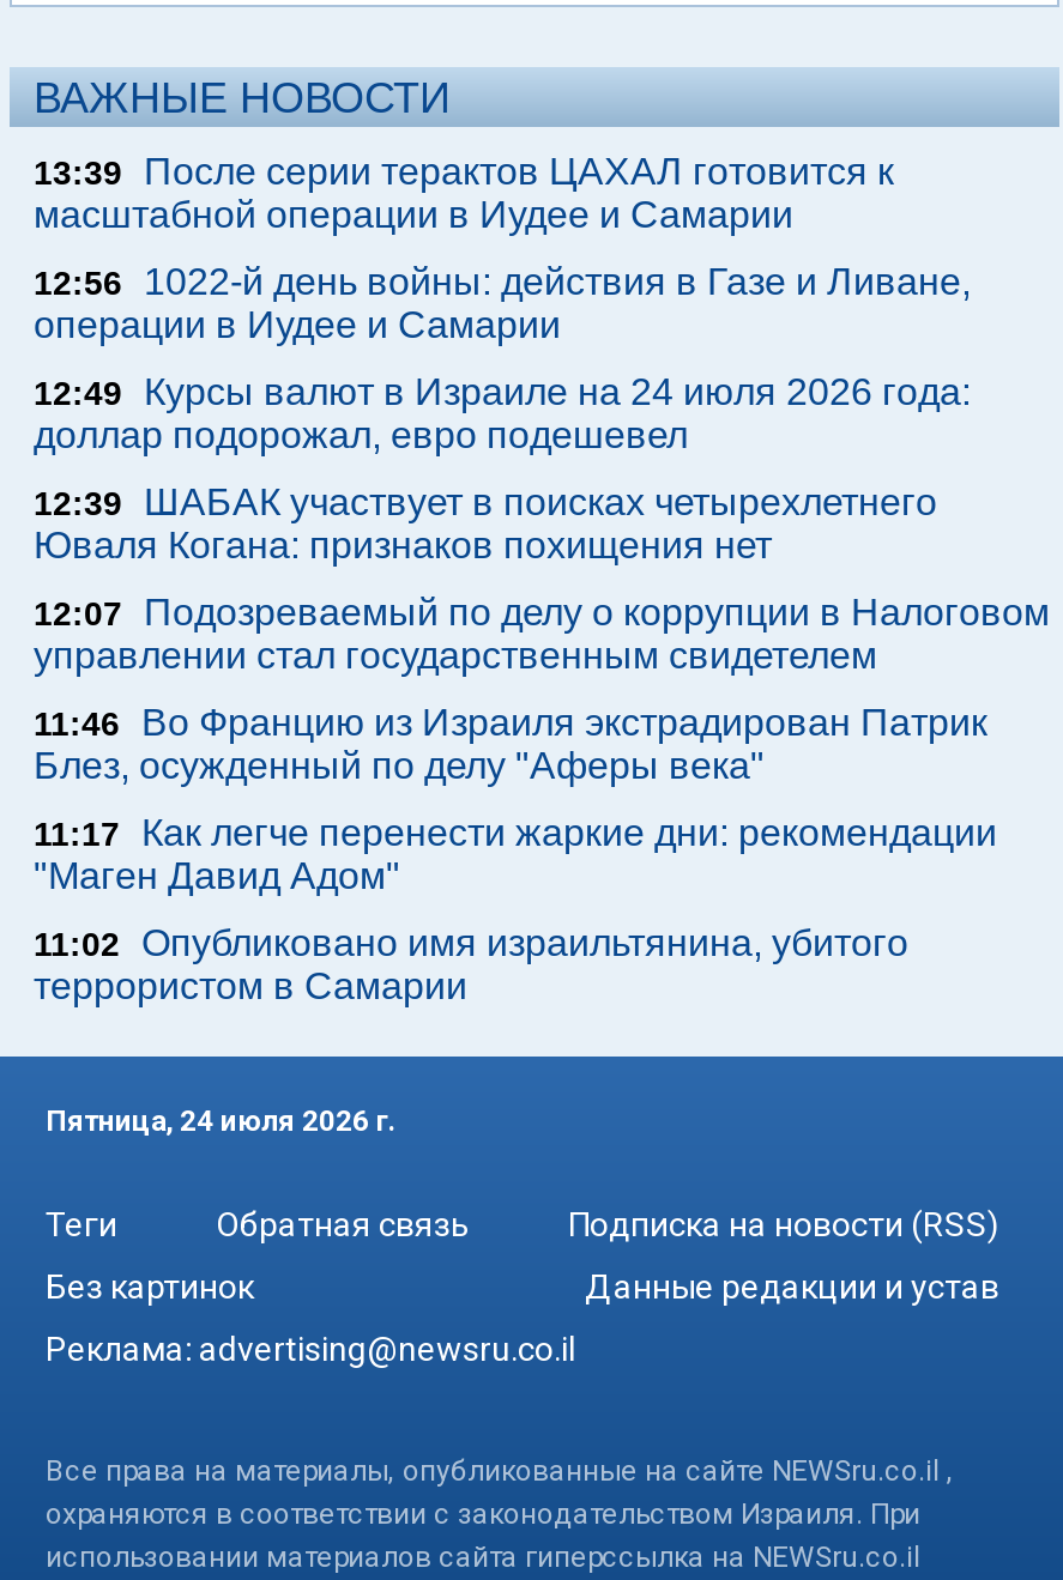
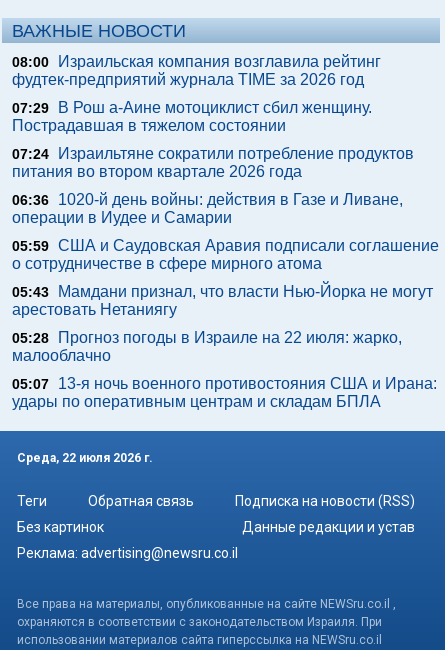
- 13:39 После серии терактов ЦАХАЛ готовится к
- масштабной операции в Иудее и Самарии
- 12:56 1022-й день войны: действия в Газе и Ливане,
+ 08:00 Израильская компания возглавила рейтинг
+ фудтек-предприятий журнала TIME за 2026 год
+ 07:29 В Рош а-Аине мотоциклист сбил женщину.
+ Пострадавшая в тяжелом состоянии
+ 07:24 Израильтяне сократили потребление продуктов
+ питания во втором квартале 2026 года
+ 06:36 1020-й день войны: действия в Газе и Ливане,

moved down: операции в Иудее и Самарии

- 12:49 Курсы валют в Израиле на 24 июля 2026 года:
- доллар подорожал, евро подешевел
- 12:39 ШАБАК участвует в поисках четырехлетнего
- Юваля Когана: признаков похищения нет
- 12:07 Подозреваемый по делу о коррупции в Налоговом
- управлении стал государственным свидетелем
- 11:46 Во Францию из Израиля экстрадирован Патрик
- Блез, осужденный по делу "Аферы века"
- 11:17 Как легче перенести жаркие дни: рекомендации
- "Маген Давид Адом"
- 11:02 Опубликовано имя израильтянина, убитого
- террористом в Самарии
- Пятница, 24 июля 2026 г.
+ 05:59 США и Саудовская Аравия подписали соглашение
+ о сотрудничестве в сфере мирного атома
+ 05:43 Мамдани признал, что власти Нью-Йорка не могут
+ арестовать Нетаниягу
+ 05:28 Прогноз погоды в Израиле на 22 июля: жарко,
+ малооблачно
+ 05:07 13-я ночь военного противостояния США и Ирана:
+ удары по оперативным центрам и складам БПЛА
+ Среда, 22 июля 2026 г.
